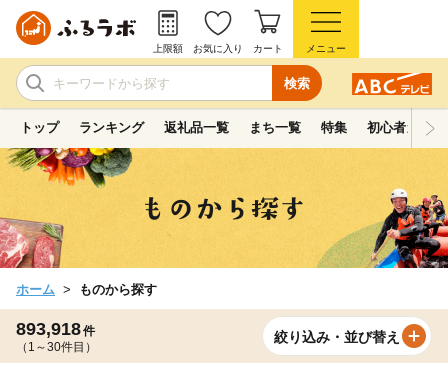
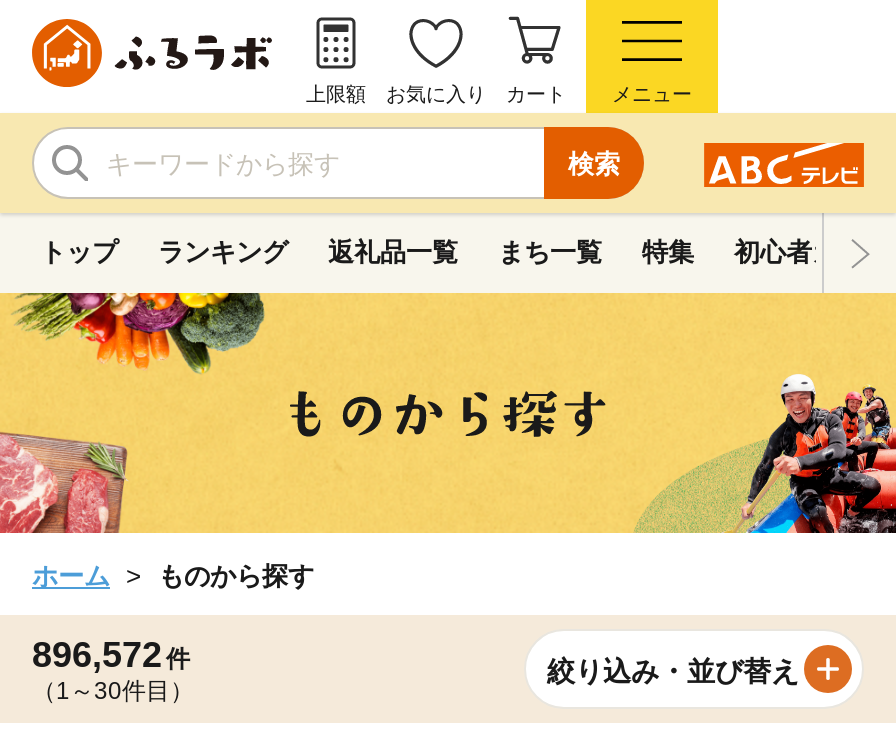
- 893,918 件
+ 896,572 件
